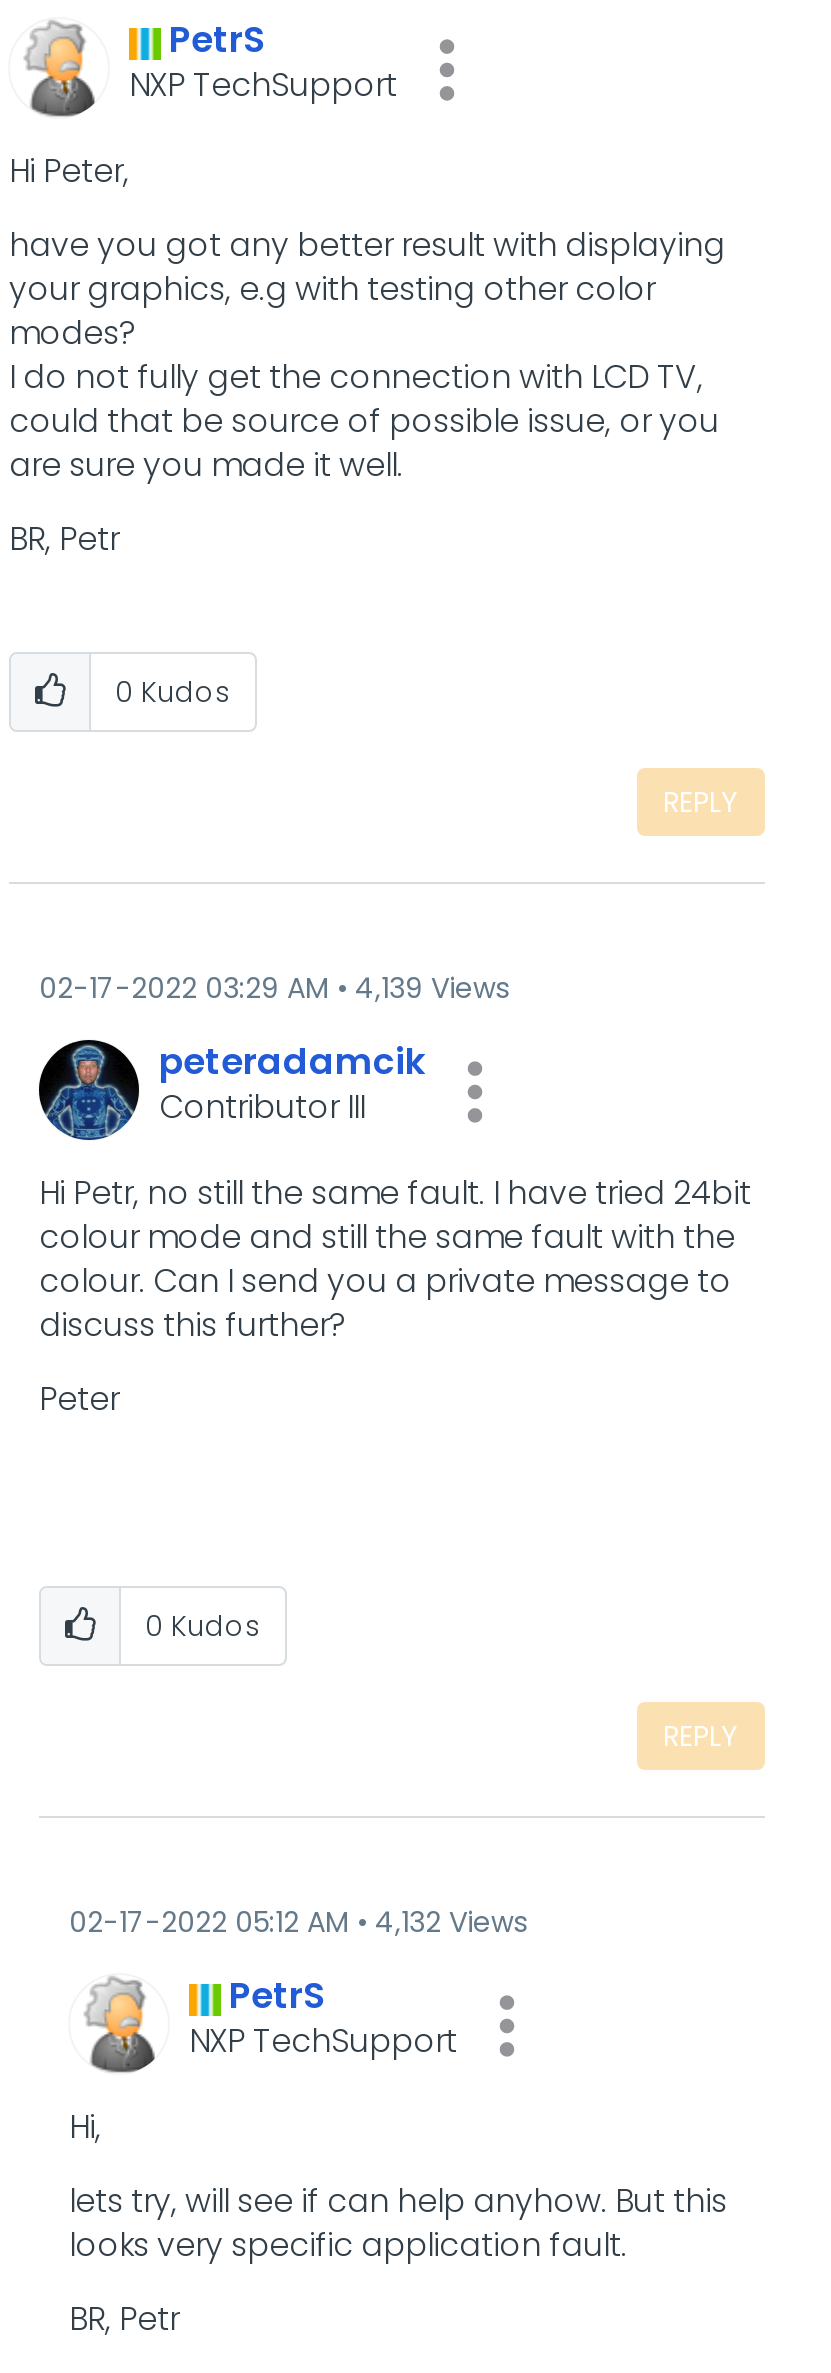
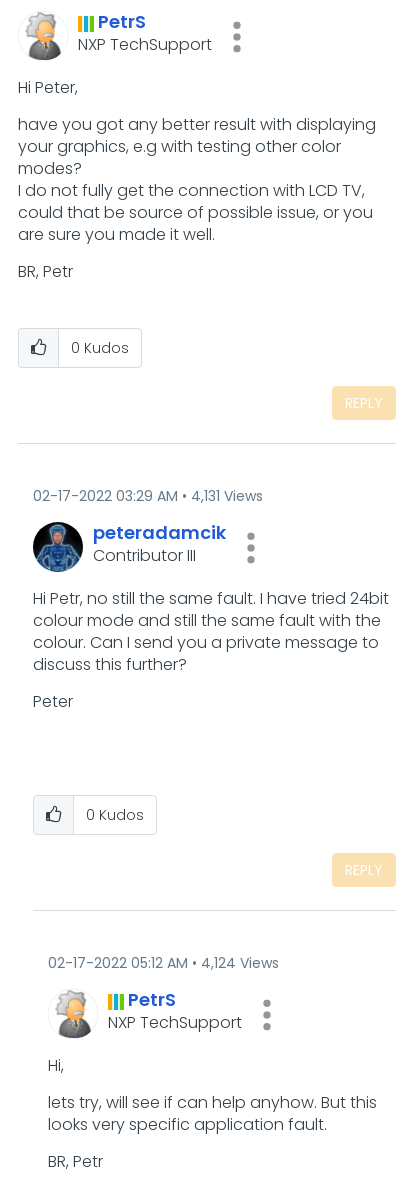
- 02-17-2022 03:29 AM 4,139 Views
+ 02-17-2022 03:29 AM 4,131 Views

- 02-17-2022 05:12 AM 4,132 Views
+ 02-17-2022 05:12 AM 4,124 Views
